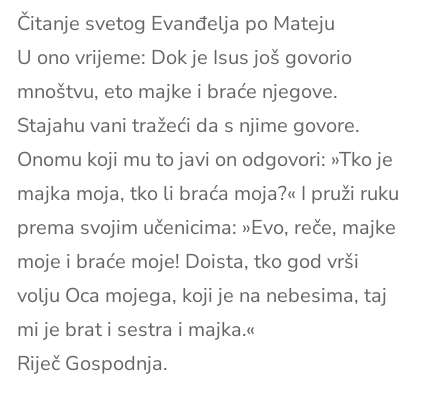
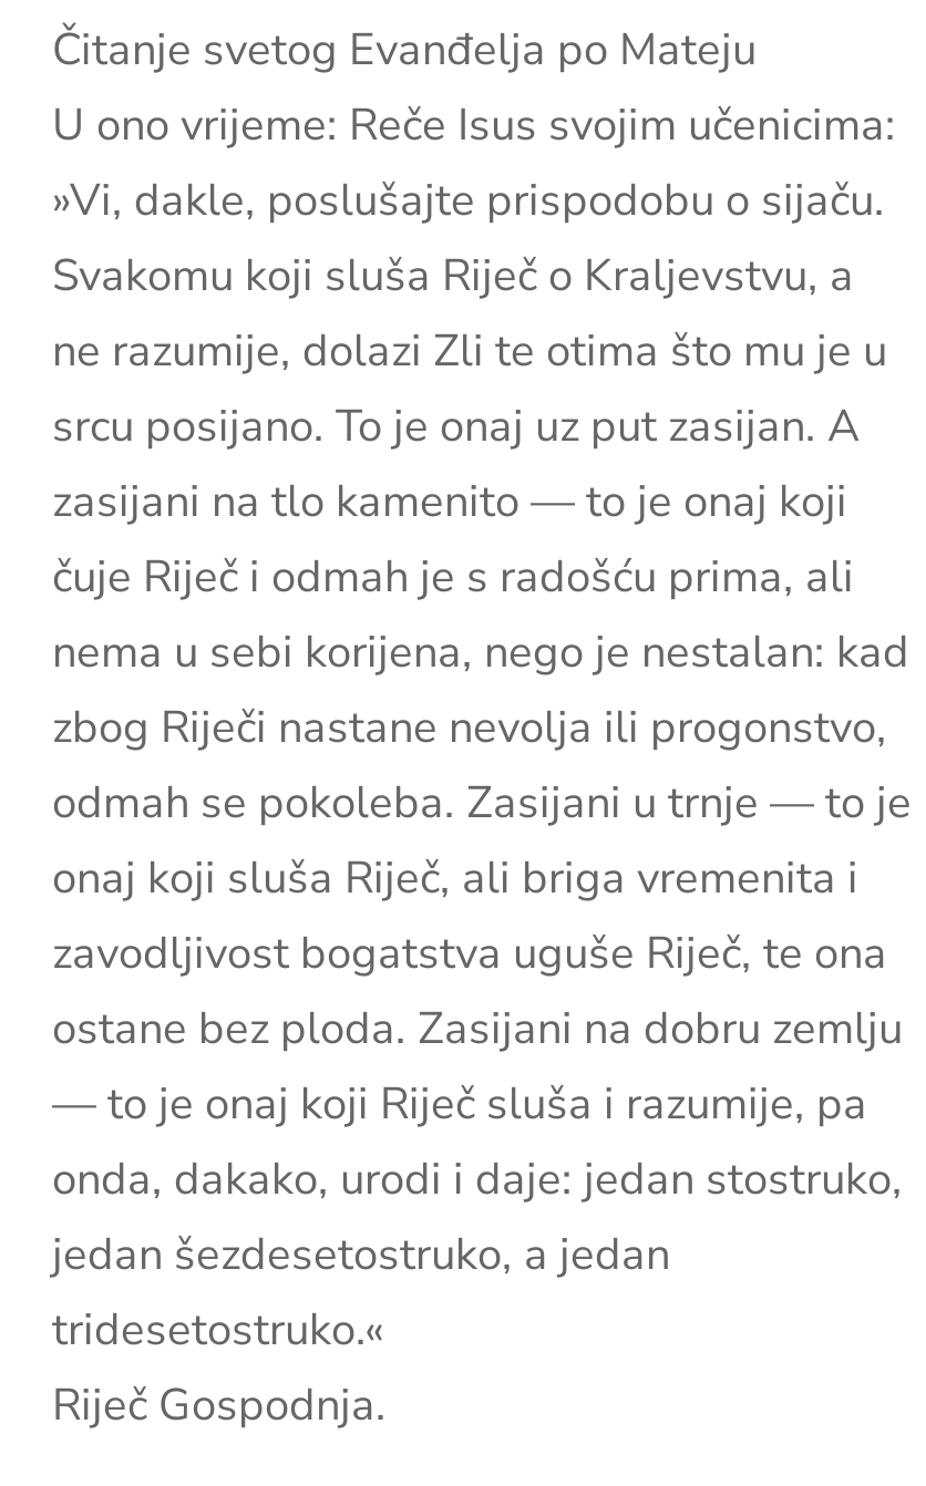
- U ono vrijeme: Dok je Isus još govorio
- mnoštvu, eto majke i braće njegove.
- Stajahu vani tražeći da s njime govore.
- Onomu koji mu to javi on odgovori: »Tko je
- majka moja, tko li braća moja?« I pruži ruku
- prema svojim učenicima: »Evo, reče, majke
- moje i braće moje! Doista, tko god vrši
- volju Oca mojega, koji je na nebesima, taj
- mi je brat i sestra i majka.«
+ U ono vrijeme: Reče Isus svojim učenicima:
+ »Vi, dakle, poslušajte prispodobu o sijaču.
+ Svakomu koji sluša Riječ o Kraljevstvu, a
+ ne razumije, dolazi Zli te otima što mu je u
+ srcu posijano. To je onaj uz put zasijan. A
+ zasijani na tlo kamenito — to je onaj koji
+ čuje Riječ i odmah je s radošću prima, ali
+ nema u sebi korijena, nego je nestalan: kad
+ zbog Riječi nastane nevolja ili progonstvo,
+ odmah se pokoleba. Zasijani u trnje — to je
+ onaj koji sluša Riječ, ali briga vremenita i
+ zavodljivost bogatstva uguše Riječ, te ona
+ ostane bez ploda. Zasijani na dobru zemlju
+ — to je onaj koji Riječ sluša i razumije, pa
+ onda, dakako, urodi i daje: jedan stostruko,
+ jedan šezdesetostruko, a jedan
+ tridesetostruko.«
